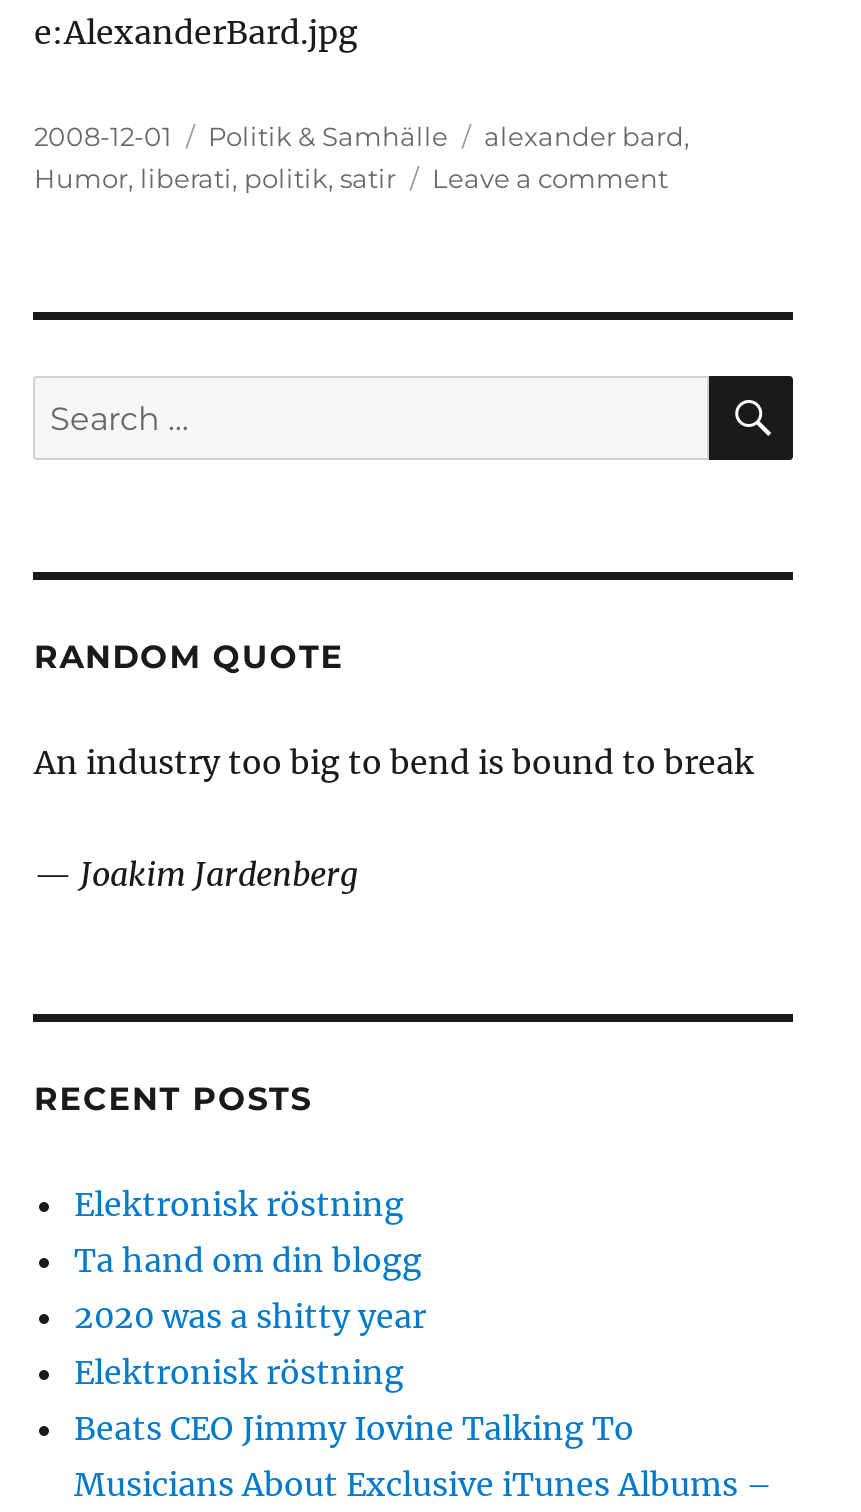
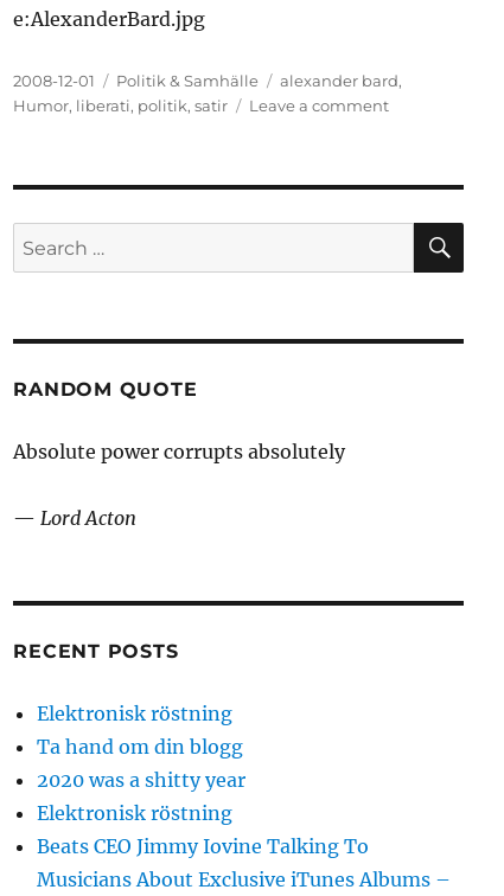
- An industry too big to bend is bound to break
+ Absolute power corrupts absolutely

- — Joakim Jardenberg
+ — Lord Acton
